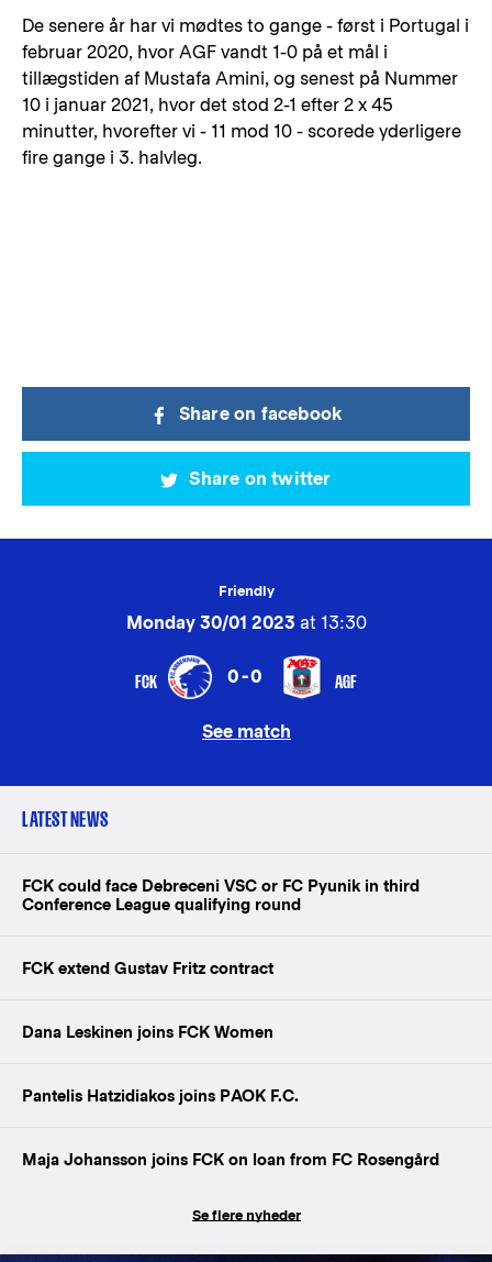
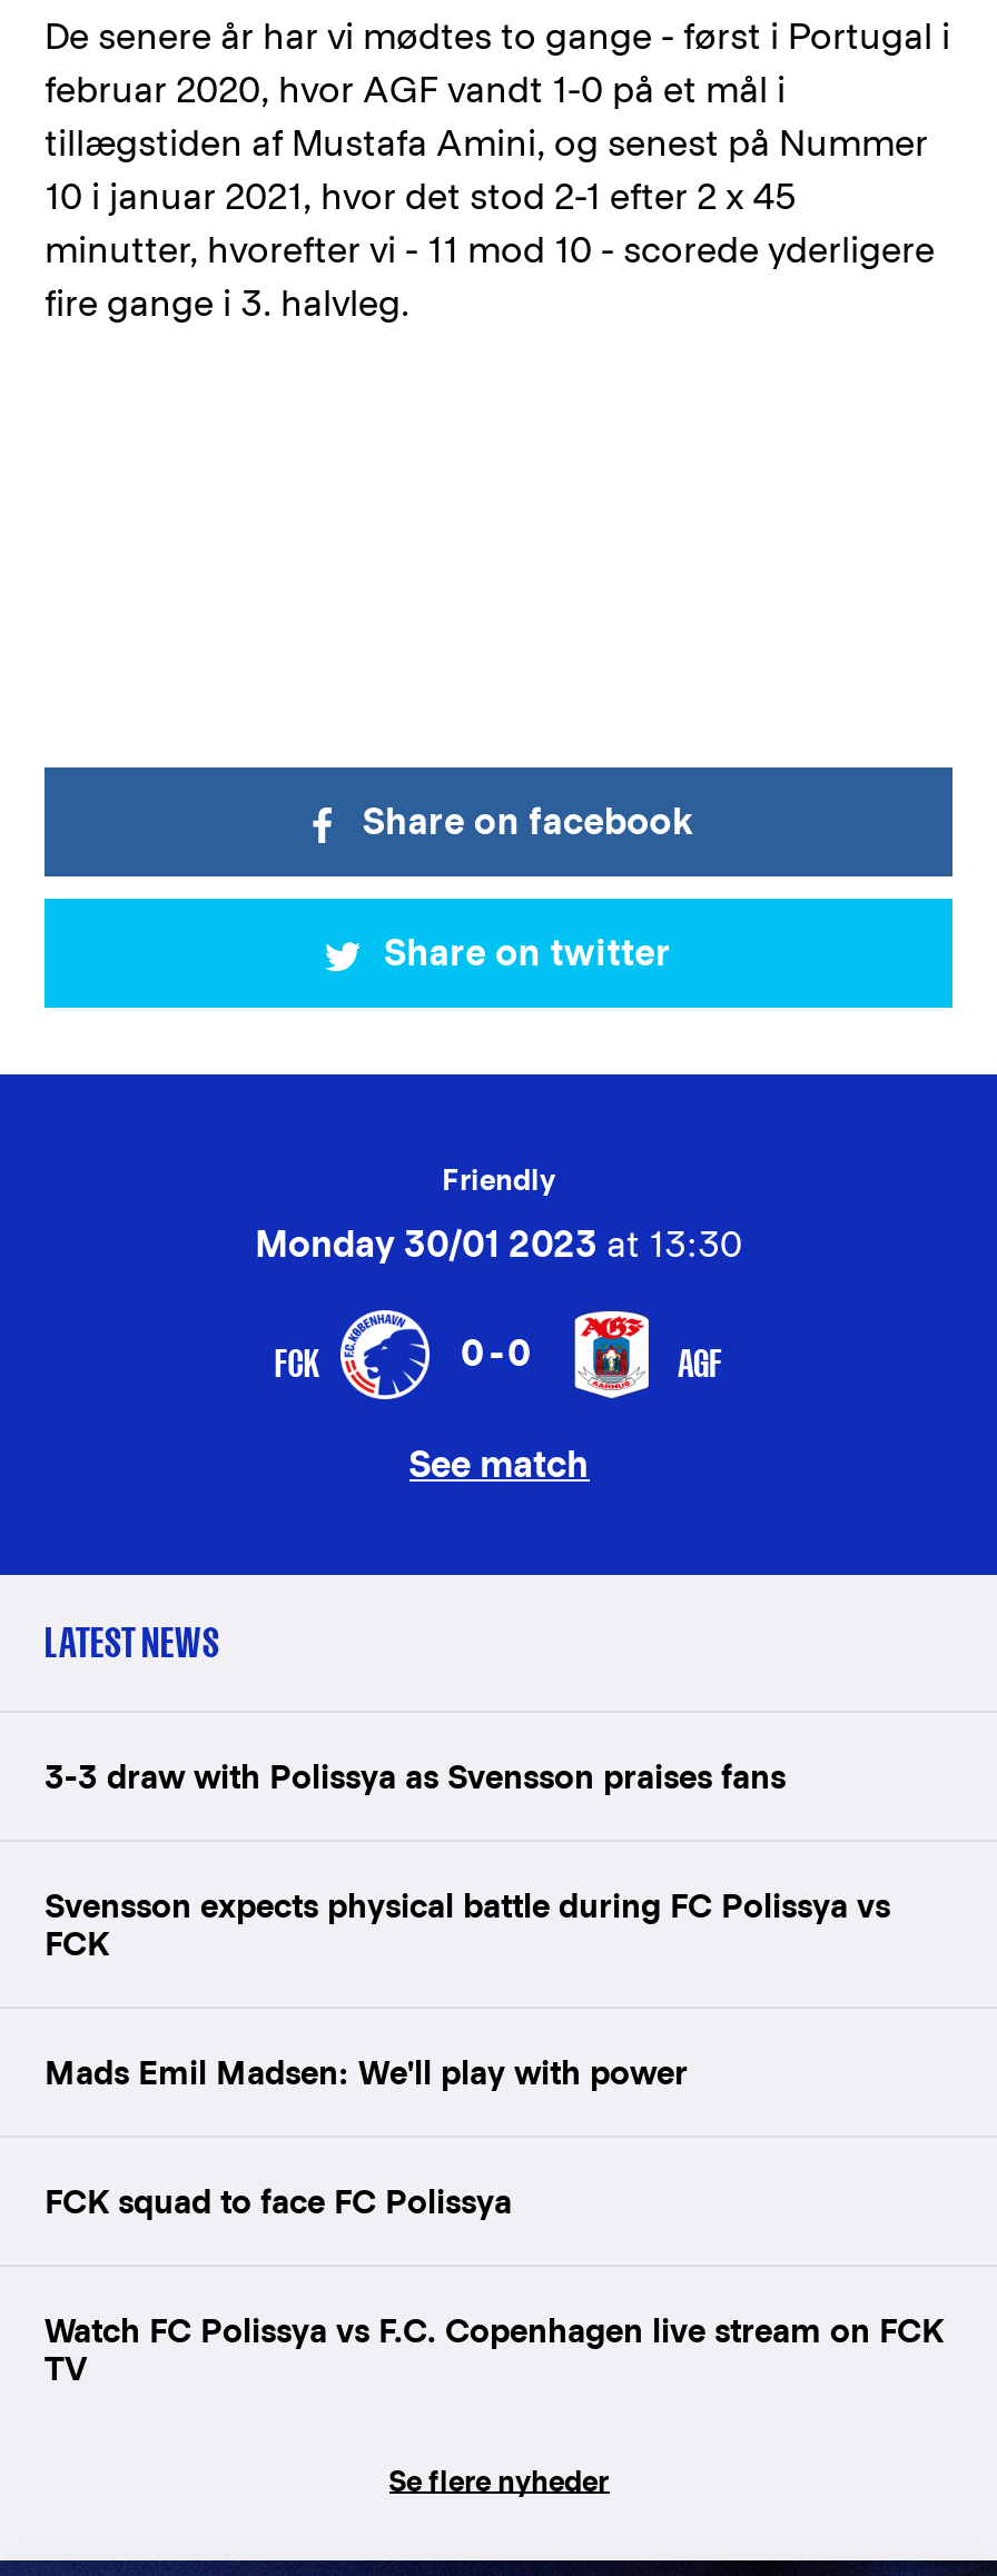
- FCK could face Debreceni VSC or FC Pyunik in third
- Conference League qualifying round
+ 3-3 draw with Polissya as Svensson praises fans

- FCK extend Gustav Fritz contract
+ Svensson expects physical battle during FC Polissya vs
+ FCK

- Dana Leskinen joins FCK Women
+ Mads Emil Madsen: We'll play with power

- Pantelis Hatzidiakos joins PAOK F.C.
+ FCK squad to face FC Polissya

- Maja Johansson joins FCK on loan from FC Rosengård
+ Watch FC Polissya vs F.C. Copenhagen live stream on FCK
+ TV
